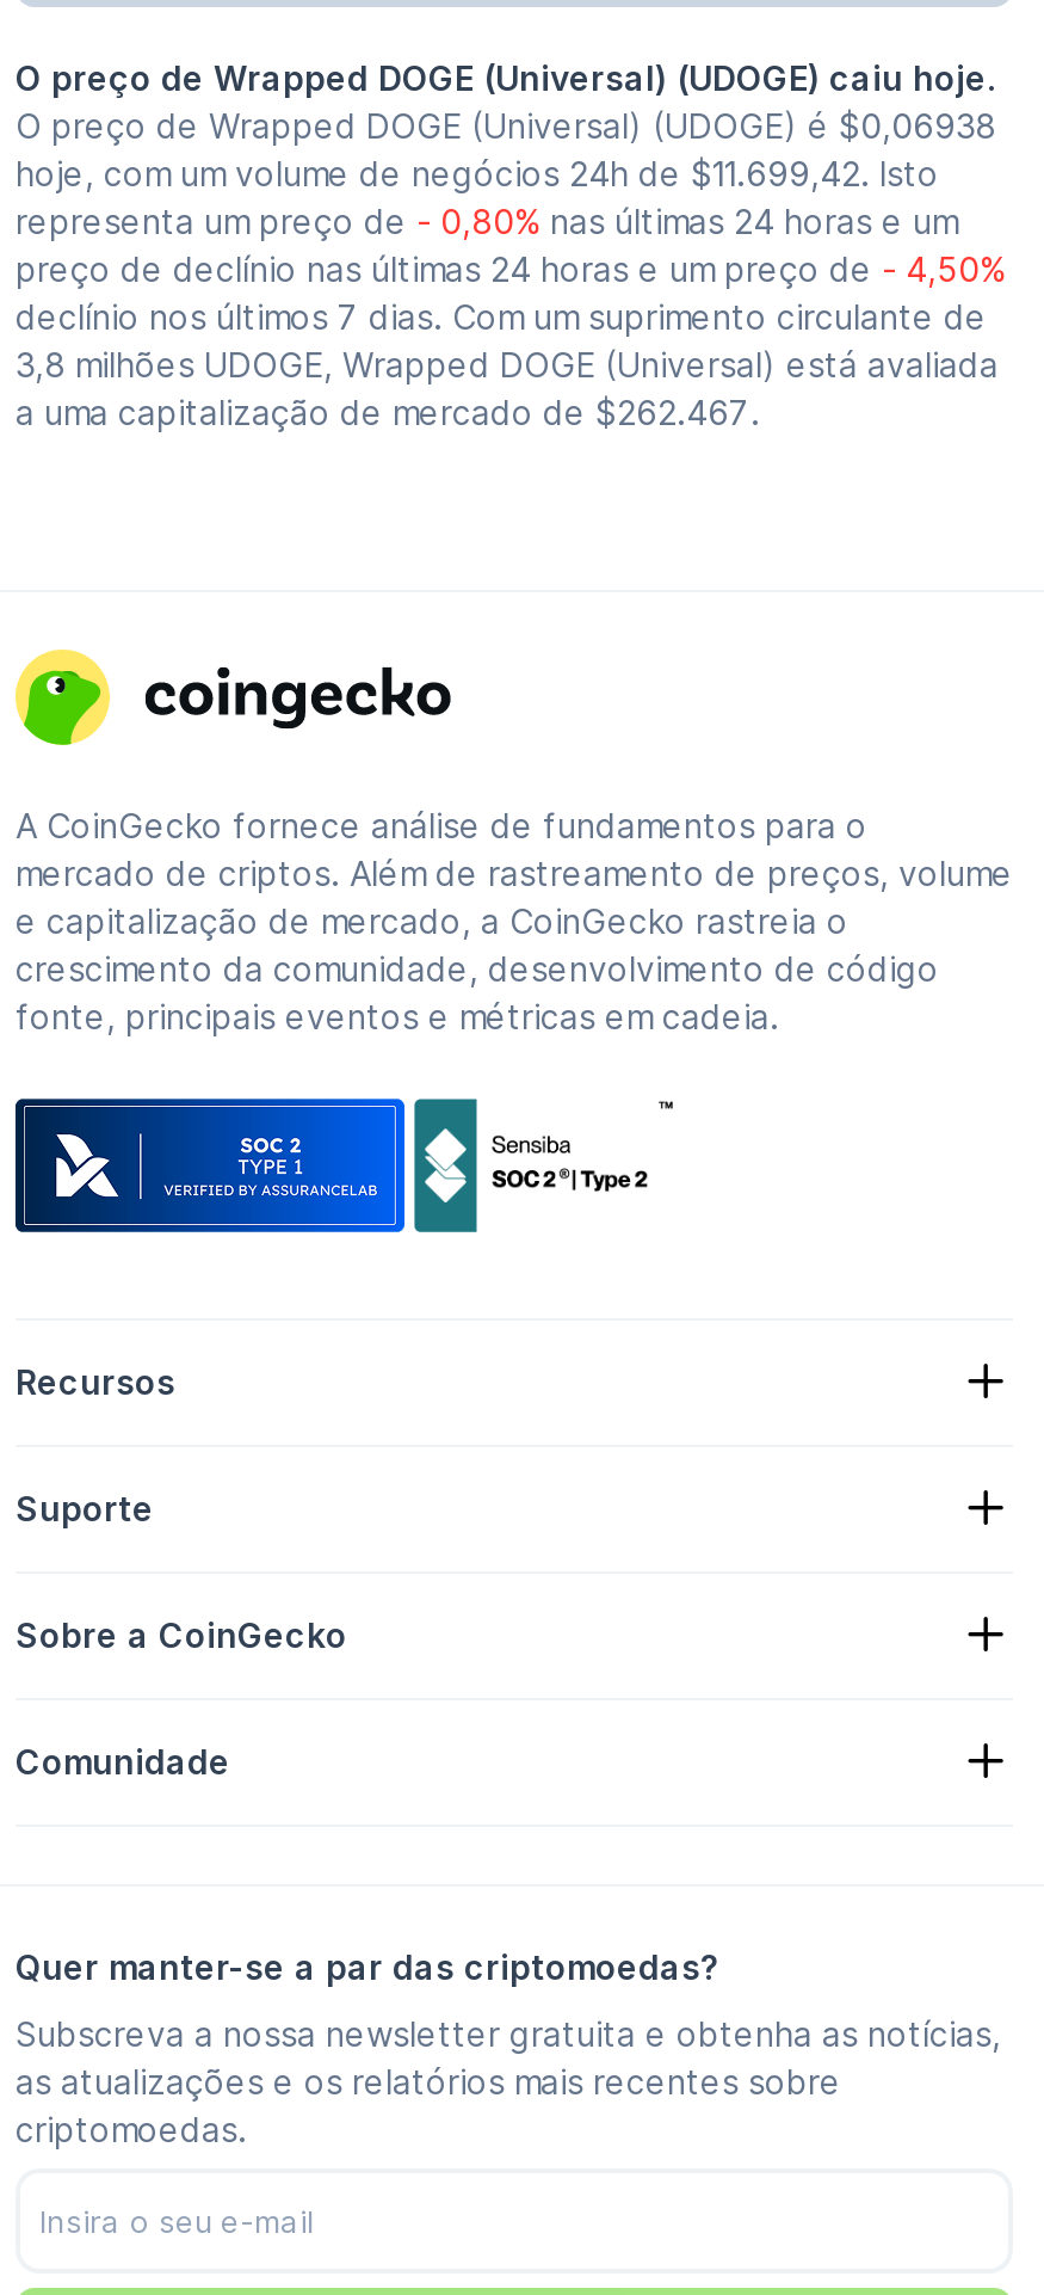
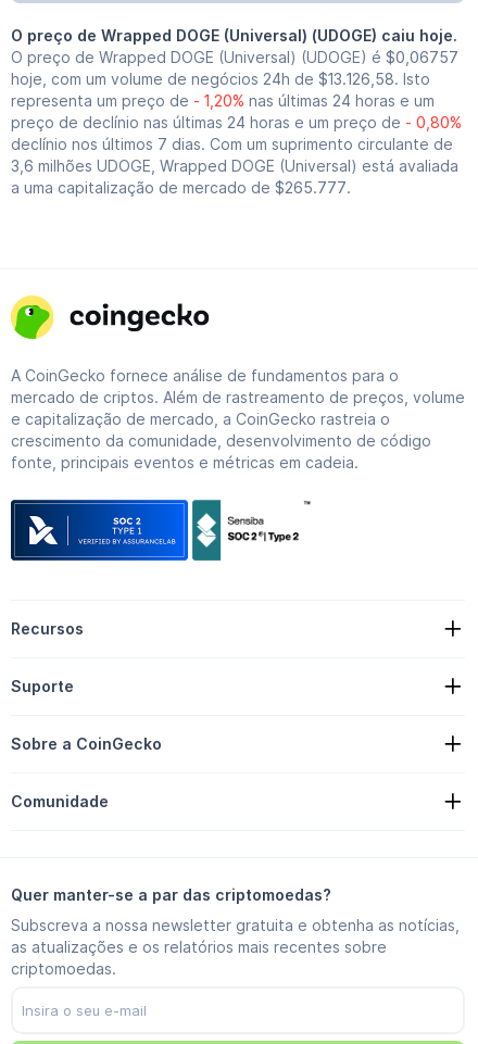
- O preço de Wrapped DOGE (Universal) (UDOGE) é $0,06938
+ O preço de Wrapped DOGE (Universal) (UDOGE) é $0,06757

- hoje, com um volume de negócios 24h de $11.699,42. Isto
+ hoje, com um volume de negócios 24h de $13.126,58. Isto

- representa um preço de - 0,80% nas últimas 24 horas e um
+ representa um preço de - 1,20% nas últimas 24 horas e um

- preço de declínio nas últimas 24 horas e um preço de - 4,50%
+ preço de declínio nas últimas 24 horas e um preço de - 0,80%

- 3,8 milhões UDOGE, Wrapped DOGE (Universal) está avaliada
+ 3,6 milhões UDOGE, Wrapped DOGE (Universal) está avaliada

- a uma capitalização de mercado de $262.467.
+ a uma capitalização de mercado de $265.777.
